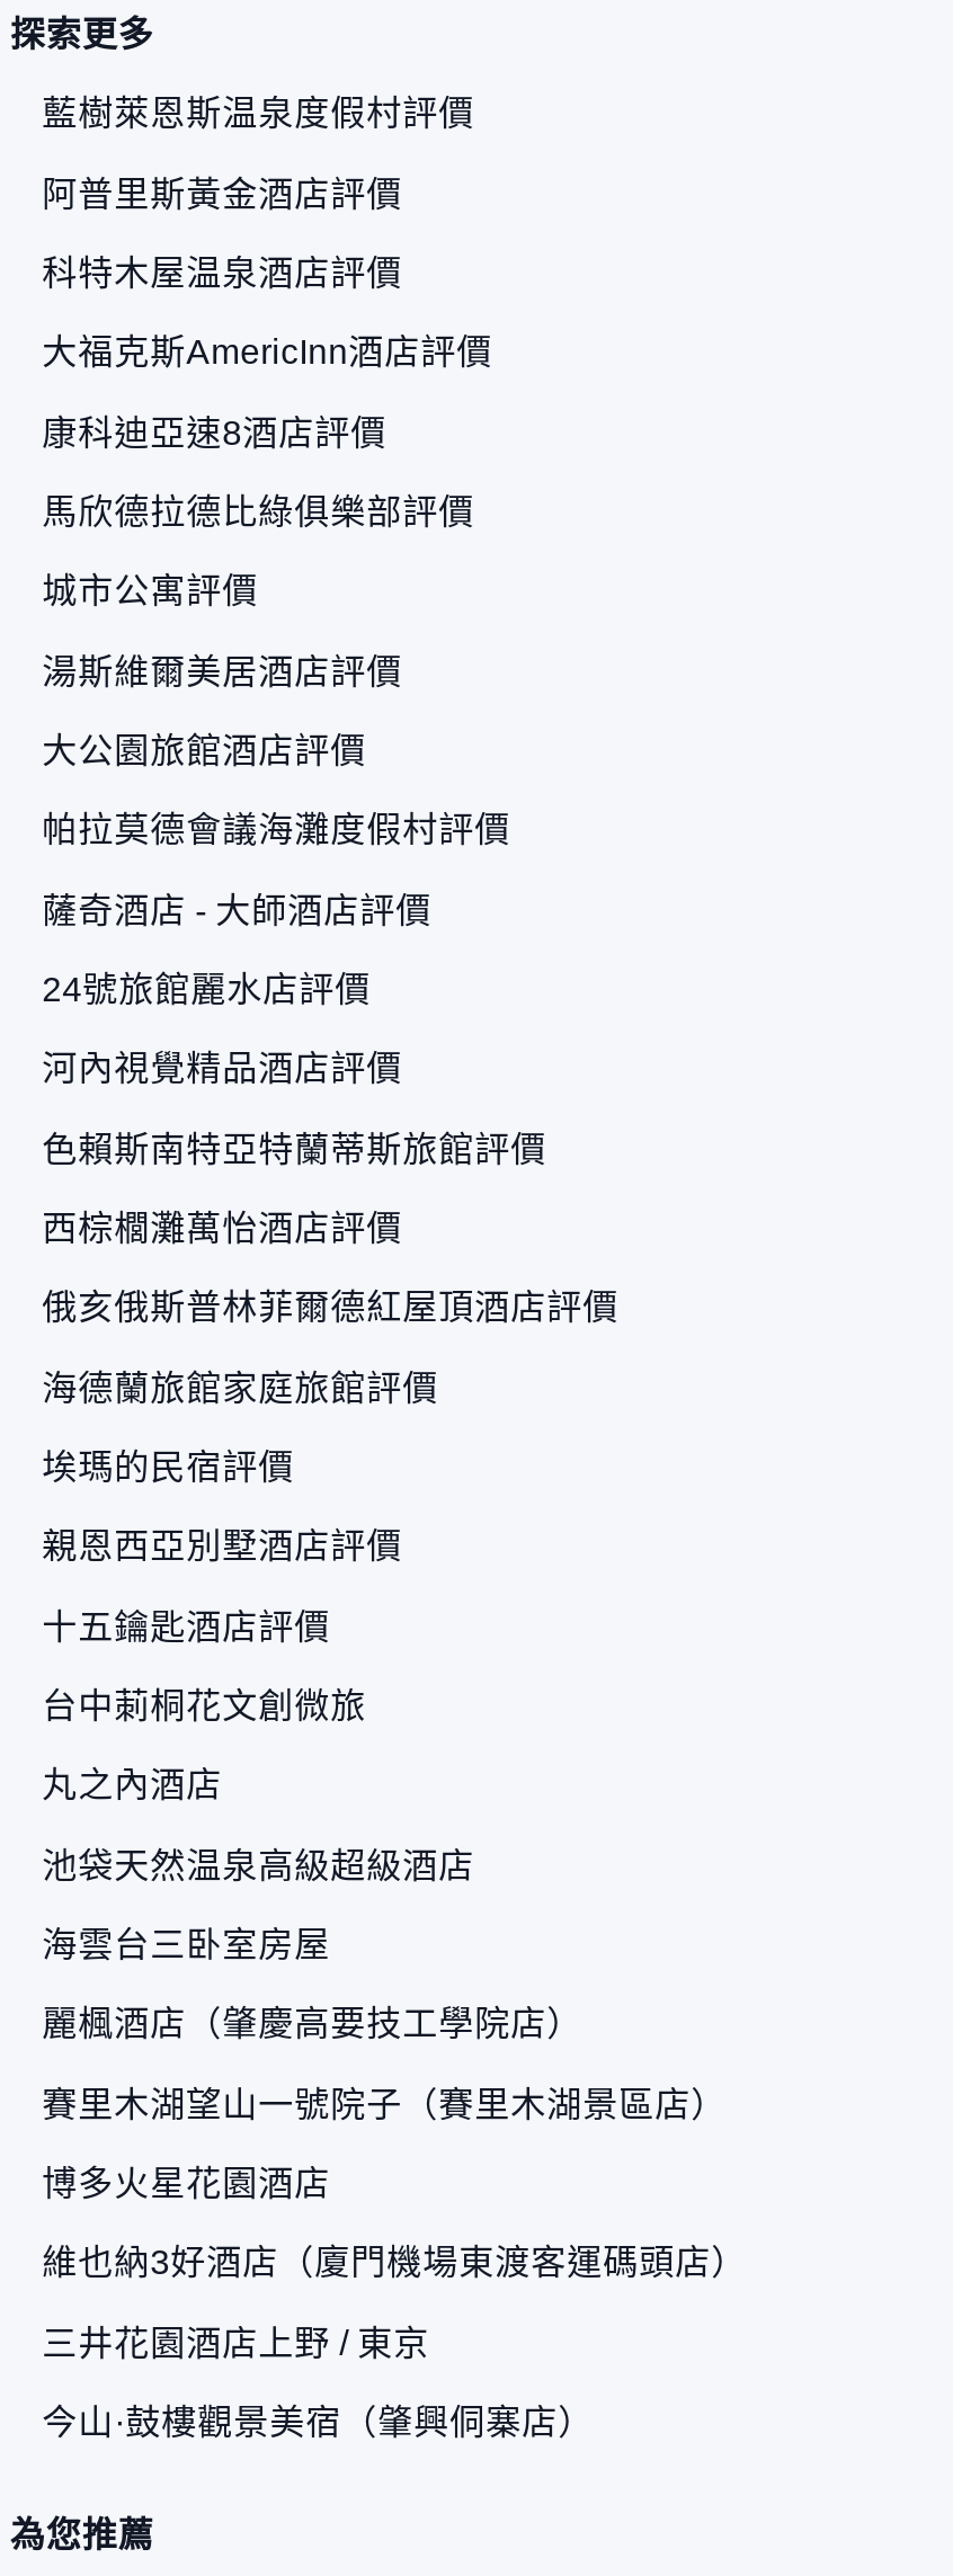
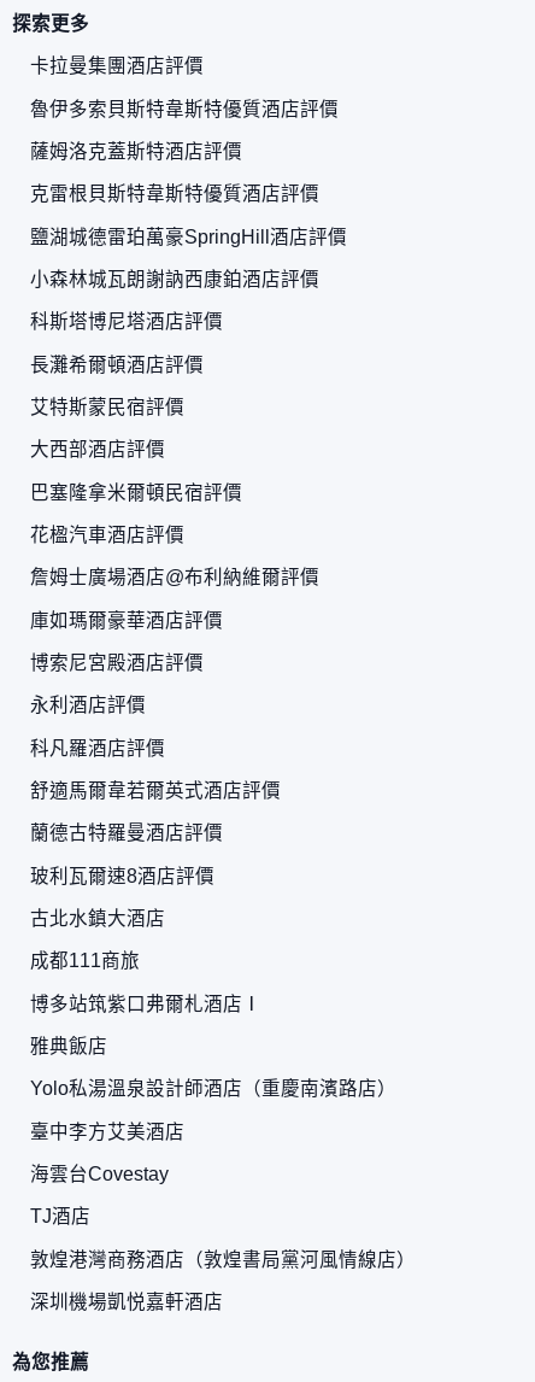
- 藍樹萊恩斯温泉度假村評價
+ 卡拉曼集團酒店評價

- 阿普里斯黃金酒店評價
+ 魯伊多索貝斯特韋斯特優質酒店評價

- 科特木屋温泉酒店評價
+ 薩姆洛克蓋斯特酒店評價

- 大福克斯AmericInn酒店評價
+ 克雷根貝斯特韋斯特優質酒店評價

- 康科迪亞速8酒店評價
+ 鹽湖城德雷珀萬豪SpringHill酒店評價

- 馬欣德拉德比綠俱樂部評價
+ 小森林城瓦朗謝訥西康鉑酒店評價

- 城市公寓評價
+ 科斯塔博尼塔酒店評價

- 湯斯維爾美居酒店評價
+ 長灘希爾頓酒店評價

- 大公園旅館酒店評價
+ 艾特斯蒙民宿評價

- 帕拉莫德會議海灘度假村評價
+ 大西部酒店評價

- 薩奇酒店 - 大師酒店評價
+ 巴塞隆拿米爾頓民宿評價

- 24號旅館麗水店評價
+ 花楹汽車酒店評價

- 河內視覺精品酒店評價
+ 詹姆士廣場酒店@布利納維爾評價

- 色賴斯南特亞特蘭蒂斯旅館評價
+ 庫如瑪爾豪華酒店評價

- 西棕櫚灘萬怡酒店評價
+ 博索尼宮殿酒店評價

- 俄亥俄斯普林菲爾德紅屋頂酒店評價
+ 永利酒店評價

- 海德蘭旅館家庭旅館評價
+ 科凡羅酒店評價

- 埃瑪的民宿評價
+ 舒適馬爾韋若爾英式酒店評價

- 親恩西亞別墅酒店評價
+ 蘭德古特羅曼酒店評價

- 十五鑰匙酒店評價
+ 玻利瓦爾速8酒店評價

- 台中莿桐花文創微旅
+ 古北水鎮大酒店

- 丸之內酒店
+ 成都111商旅

- 池袋天然温泉高級超級酒店
+ 博多站筑紫口弗爾札酒店Ⅰ

- 海雲台三卧室房屋
+ 雅典飯店

- 麗楓酒店（肇慶高要技工學院店）
+ Yolo私湯溫泉設計師酒店（重慶南濱路店）

- 賽里木湖望山一號院子（賽里木湖景區店）
+ 臺中李方艾美酒店

- 博多火星花園酒店
+ 海雲台Covestay

- 維也納3好酒店（廈門機場東渡客運碼頭店）
+ TJ酒店

- 三井花園酒店上野 / 東京
+ 敦煌港灣商務酒店（敦煌書局黨河風情線店）

- 今山·鼓樓觀景美宿（肇興侗寨店）
+ 深圳機場凱悦嘉軒酒店
